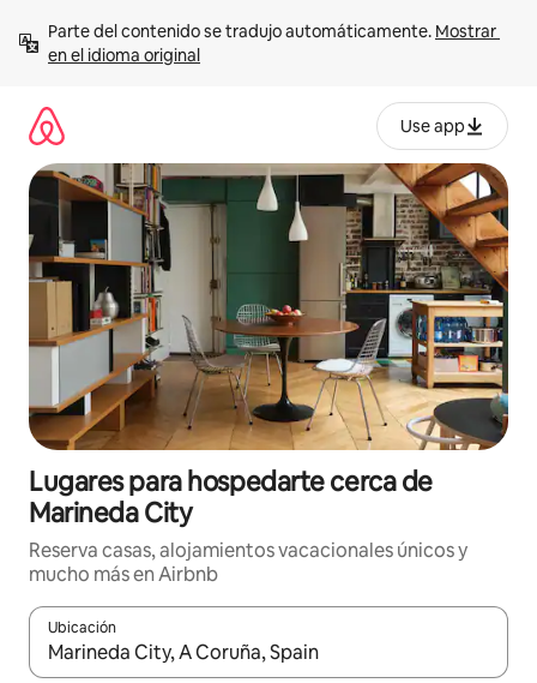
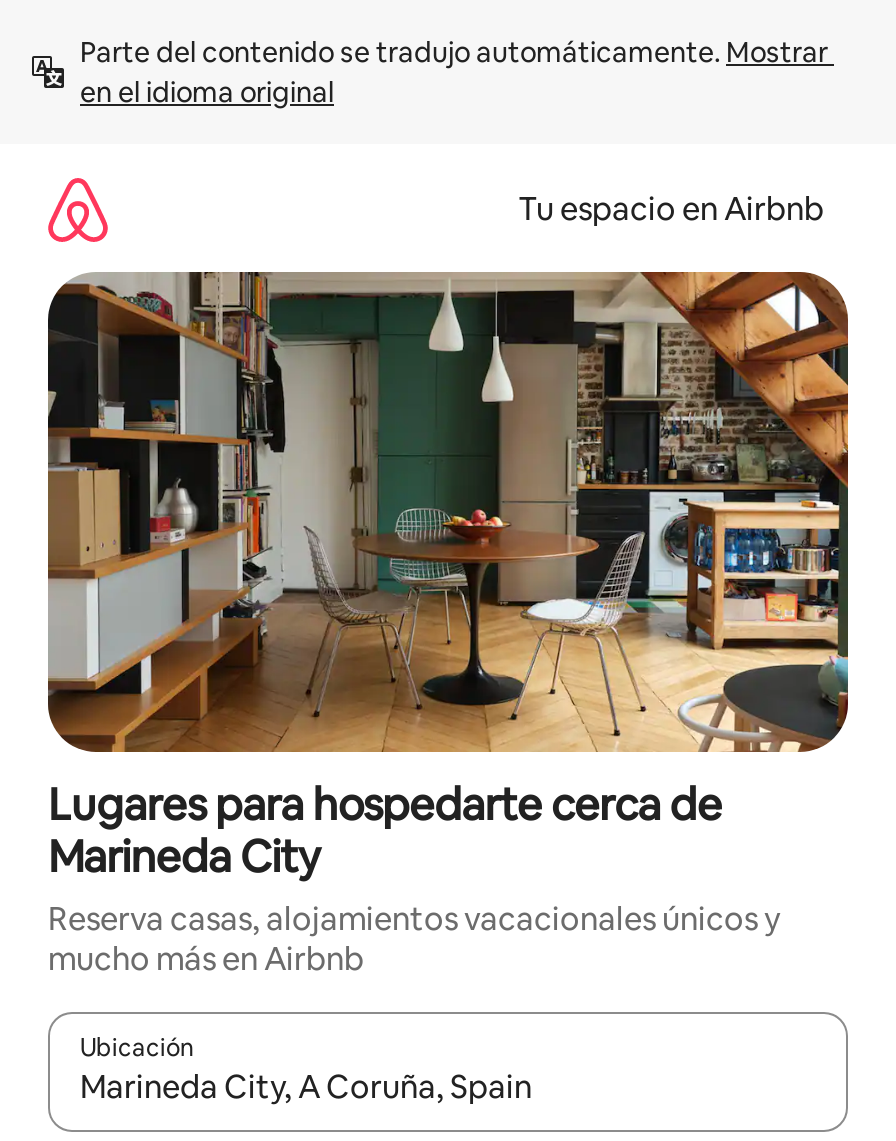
- Use app
+ Tu espacio en Airbnb
